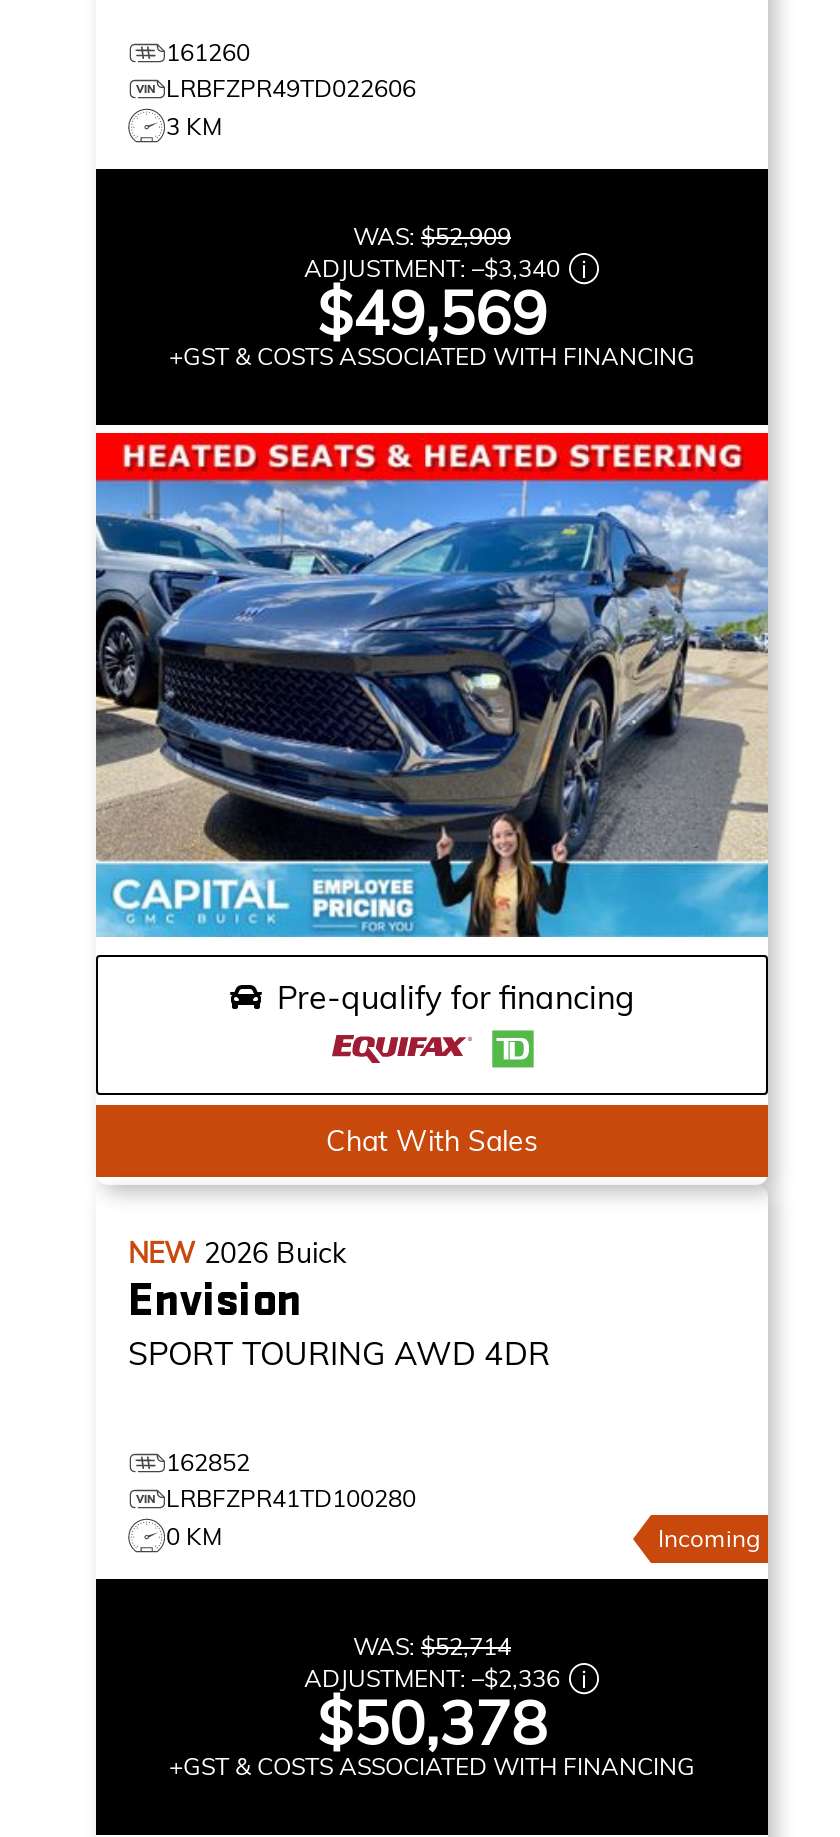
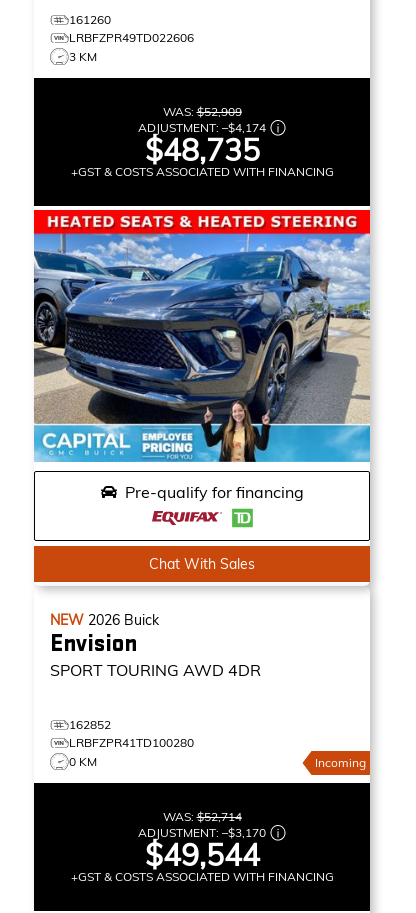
- ADJUSTMENT: –$3,340
+ ADJUSTMENT: –$4,174

- $49,569
+ $48,735

- ADJUSTMENT: –$2,336
+ ADJUSTMENT: –$3,170

- $50,378
+ $49,544
